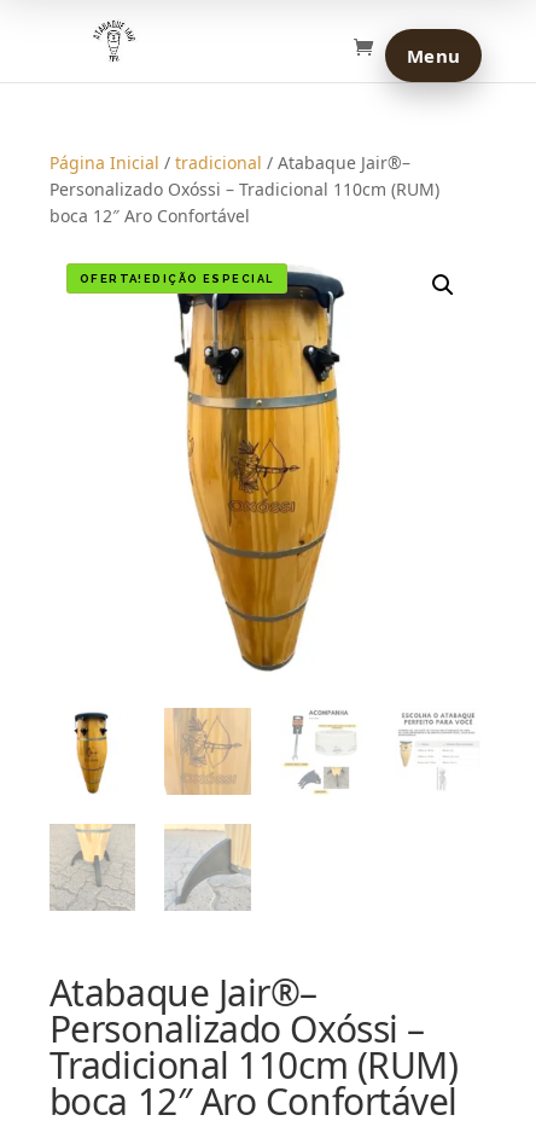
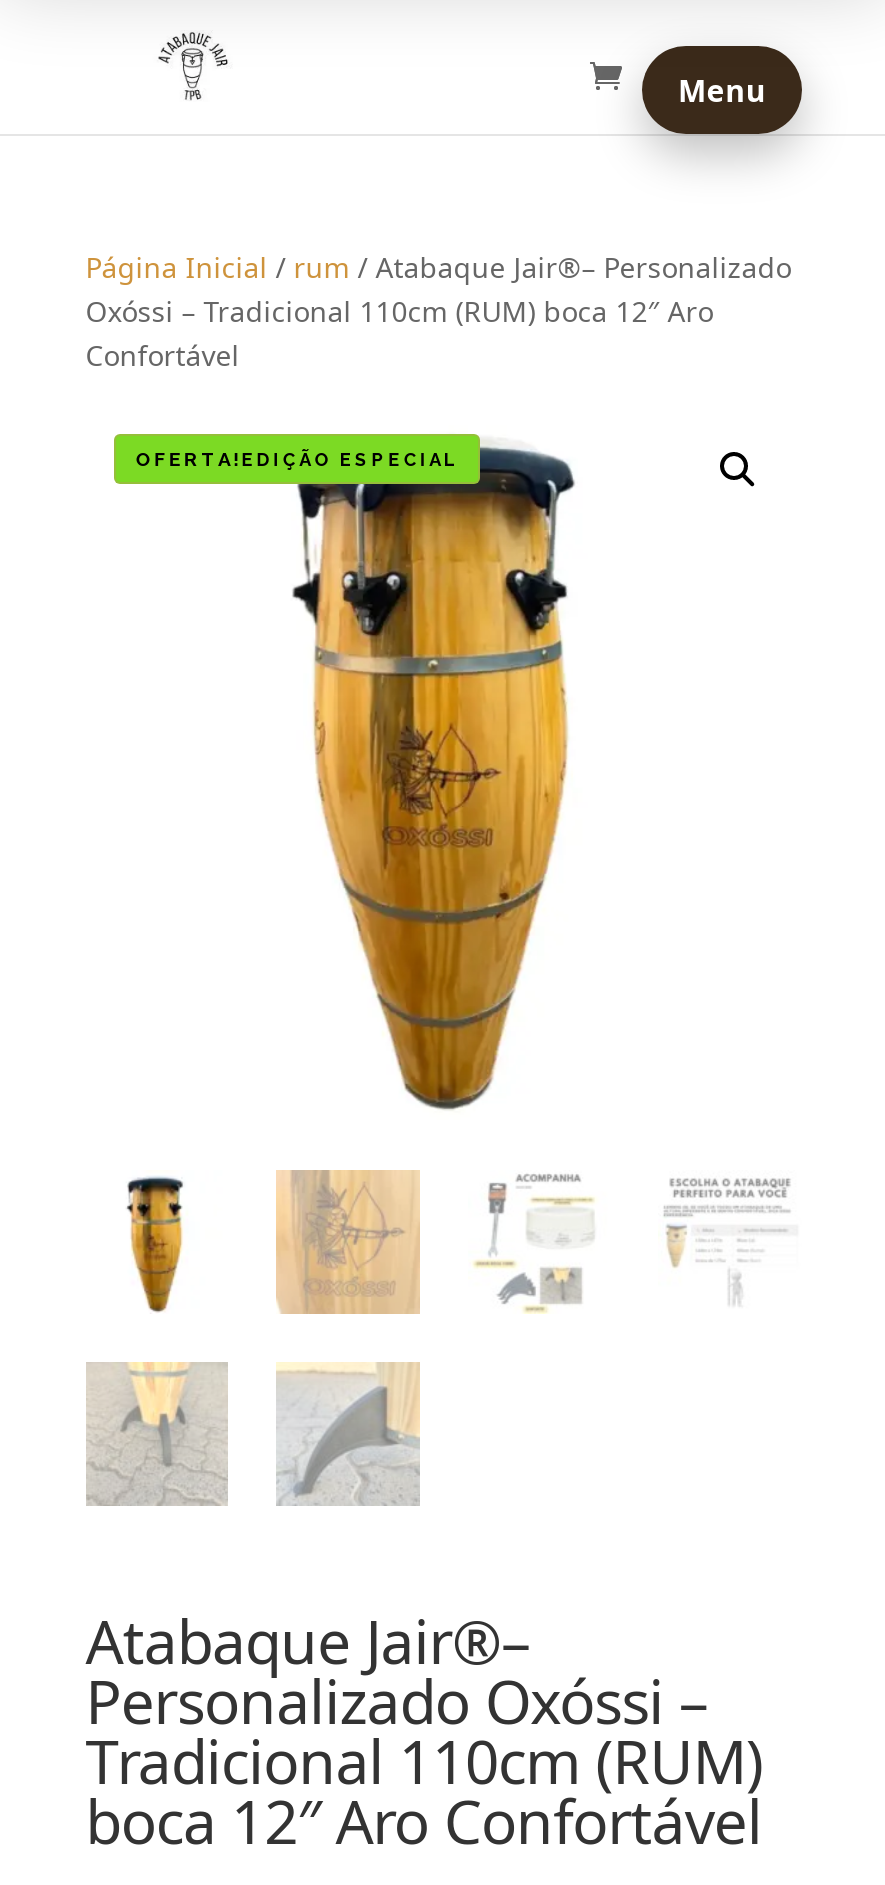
- Página Inicial / tradicional / Atabaque Jair®–
- Personalizado Oxóssi – Tradicional 110cm (RUM)
- boca 12″ Aro Confortável
+ Página Inicial / rum / Atabaque Jair®– Personalizado
+ Oxóssi – Tradicional 110cm (RUM) boca 12″ Aro
+ Confortável
